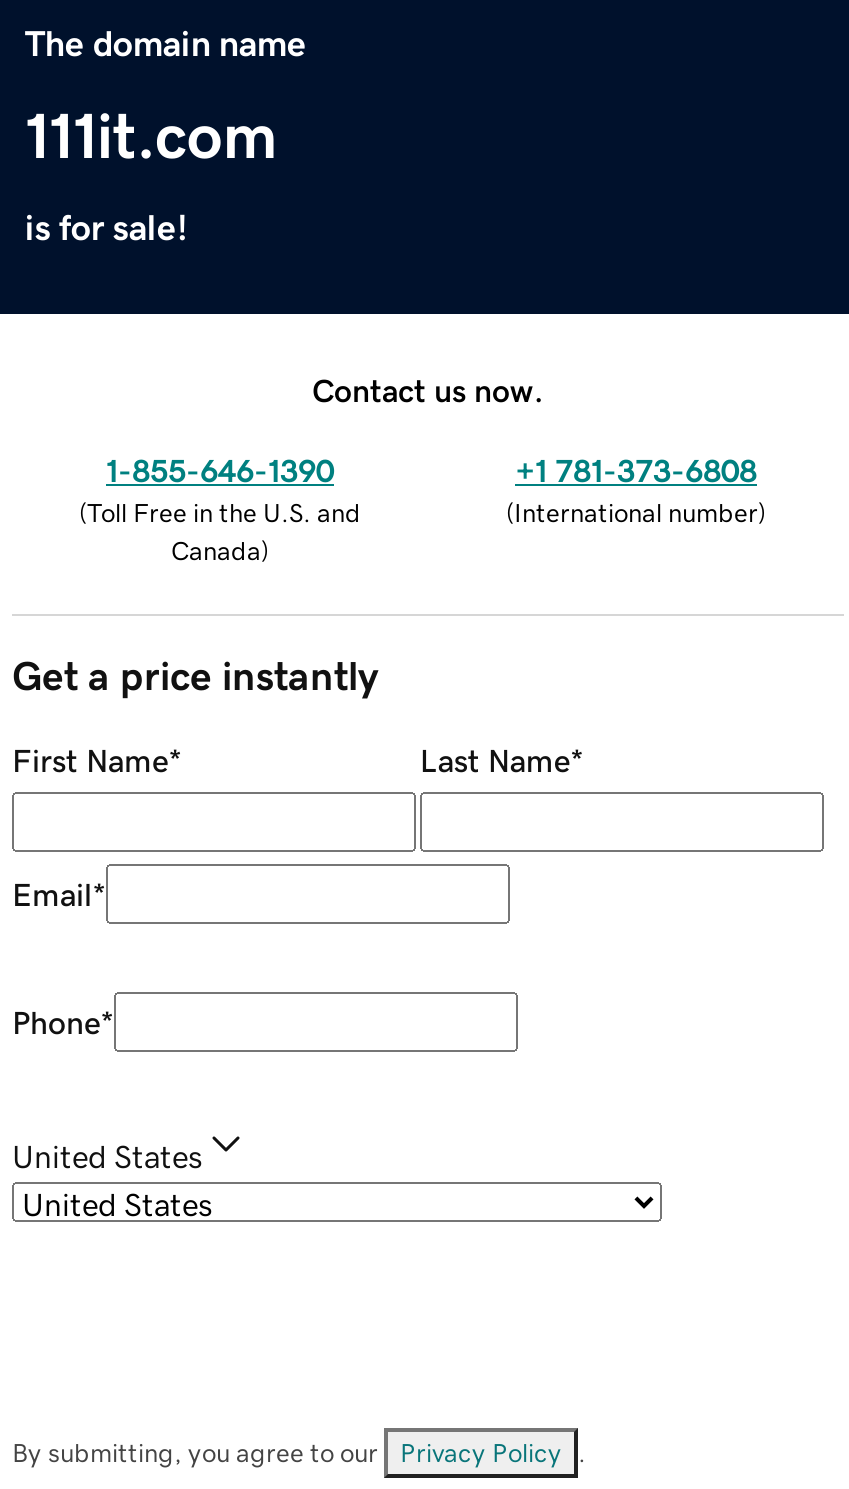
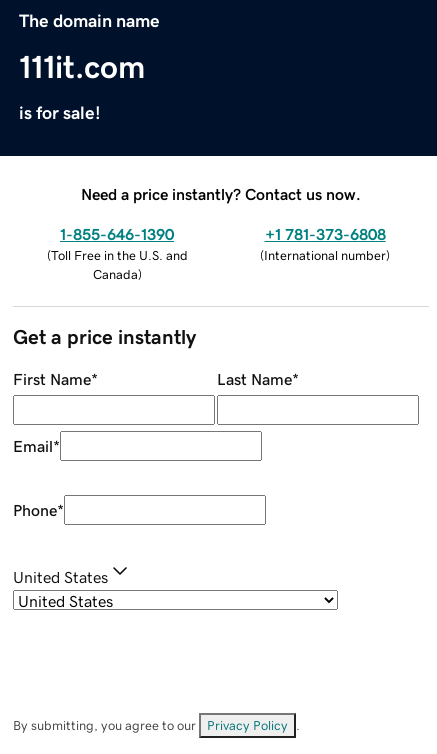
- Contact us now.
+ Need a price instantly? Contact us now.
